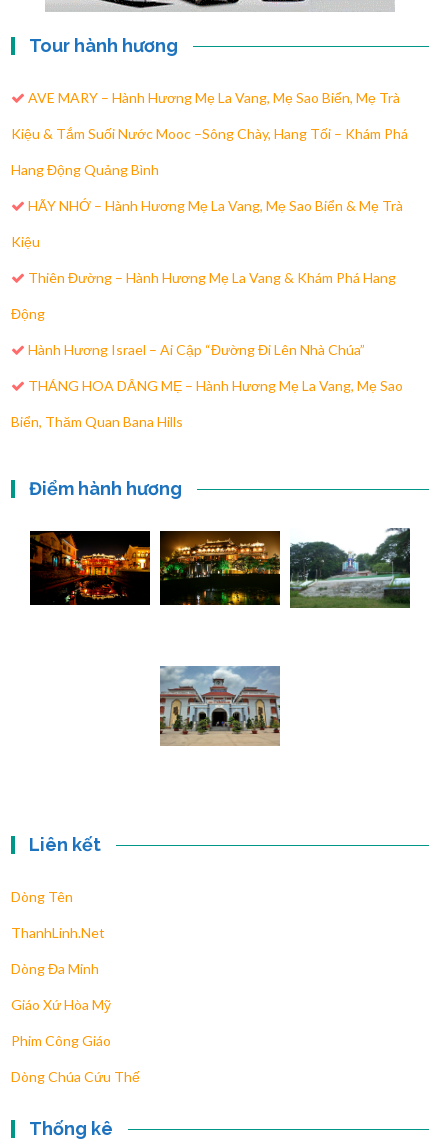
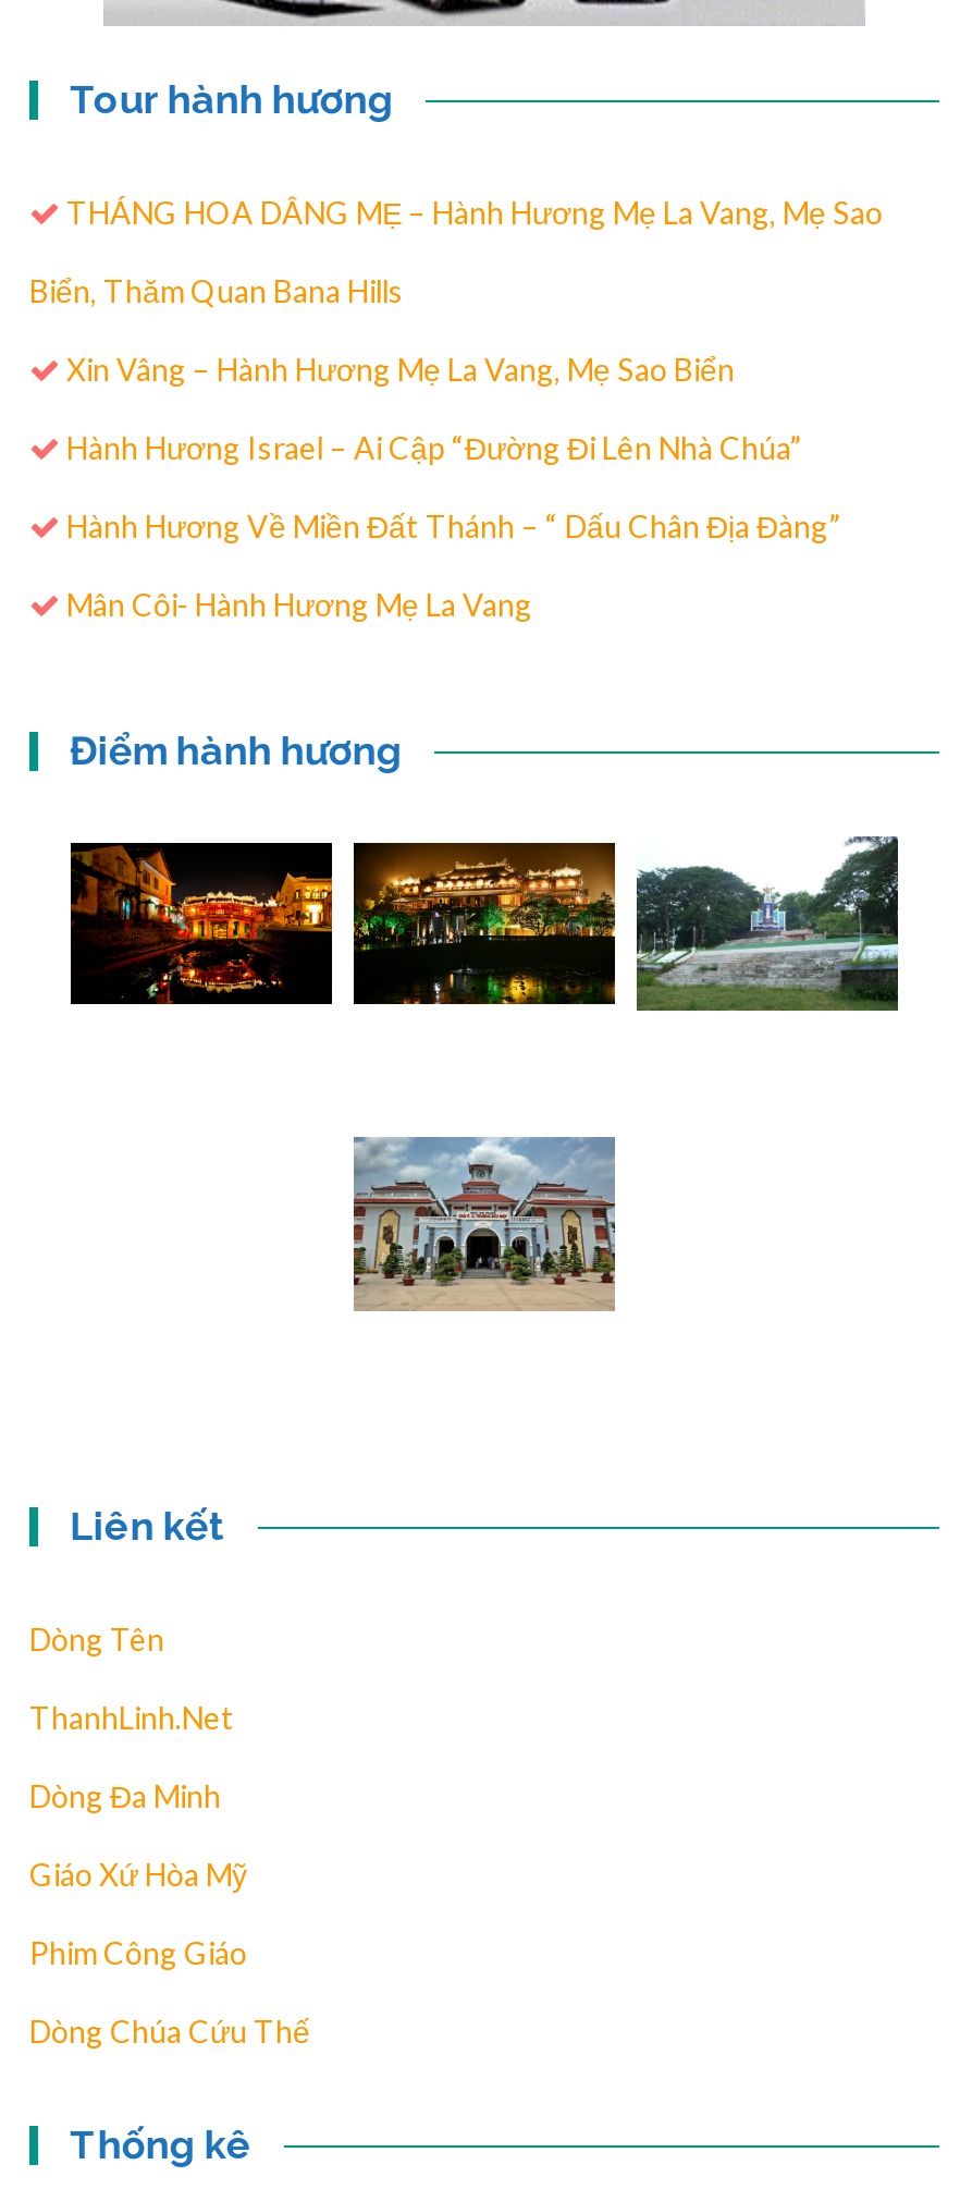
- AVE MARY – Hành Hương Mẹ La Vang, Mẹ Sao Biển, Mẹ Trà
- Kiệu & Tắm Suối Nước Mooc –Sông Chày, Hang Tối – Khám Phá
- Hang Động Quảng Bình
- HÃY NHỚ – Hành Hương Mẹ La Vang, Mẹ Sao Biển & Mẹ Trà
- Kiệu
- Thiên Đường – Hành Hương Mẹ La Vang & Khám Phá Hang
- Động

moved down: Hành Hương Israel – Ai Cập “Đường Đi Lên Nhà Chúa”

moved up: THÁNG HOA DÂNG MẸ – Hành Hương Mẹ La Vang, Mẹ Sao | Biển, Thăm Quan Bana Hills

+ Xin Vâng – Hành Hương Mẹ La Vang, Mẹ Sao Biển
+ Hành Hương Về Miền Đất Thánh – “ Dấu Chân Địa Đàng”
+ Mân Côi- Hành Hương Mẹ La Vang
